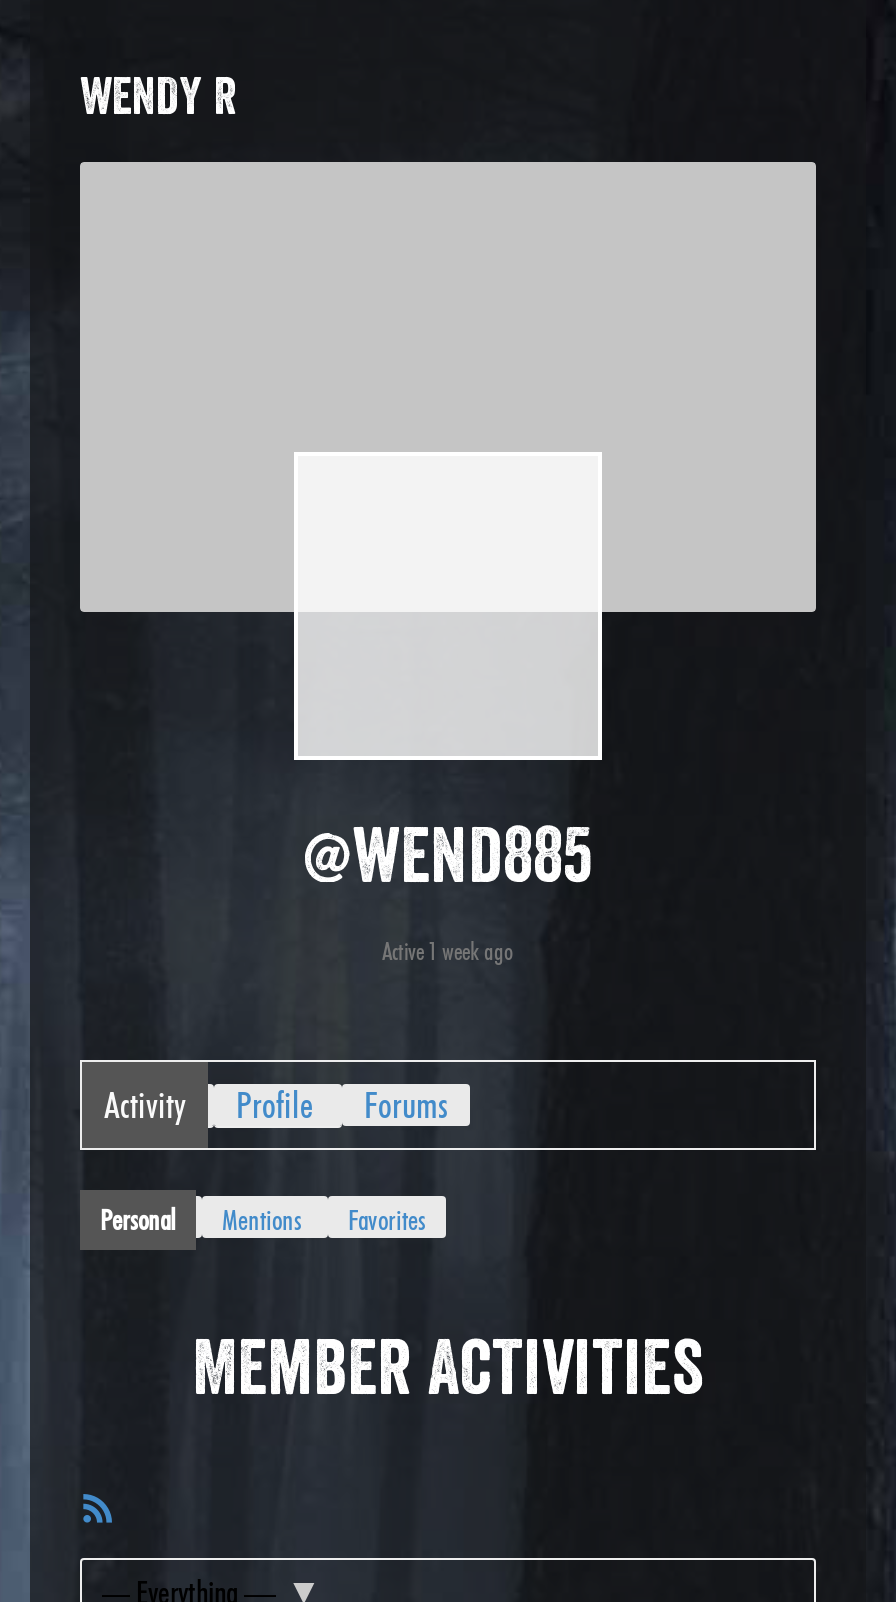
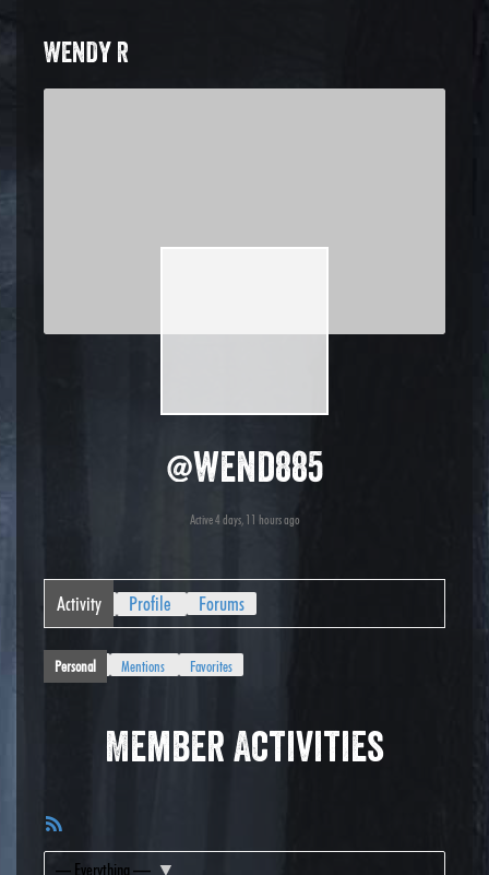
- Active 1 week ago
+ Active 4 days, 11 hours ago
